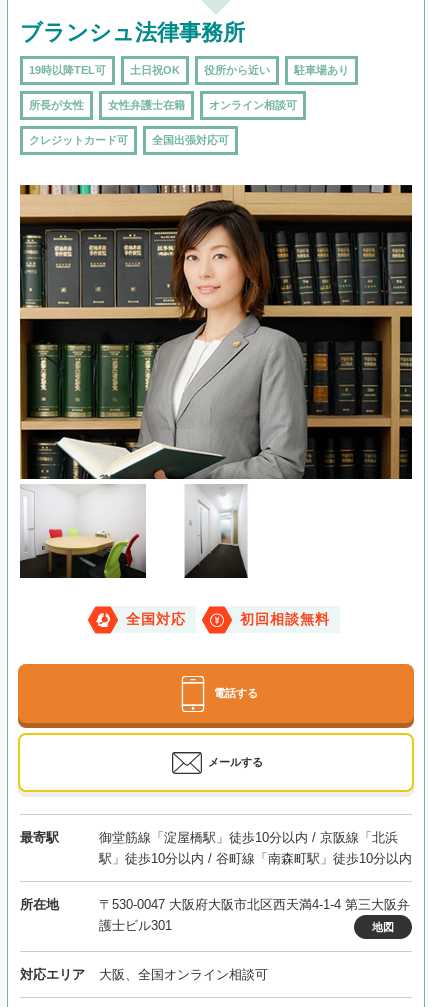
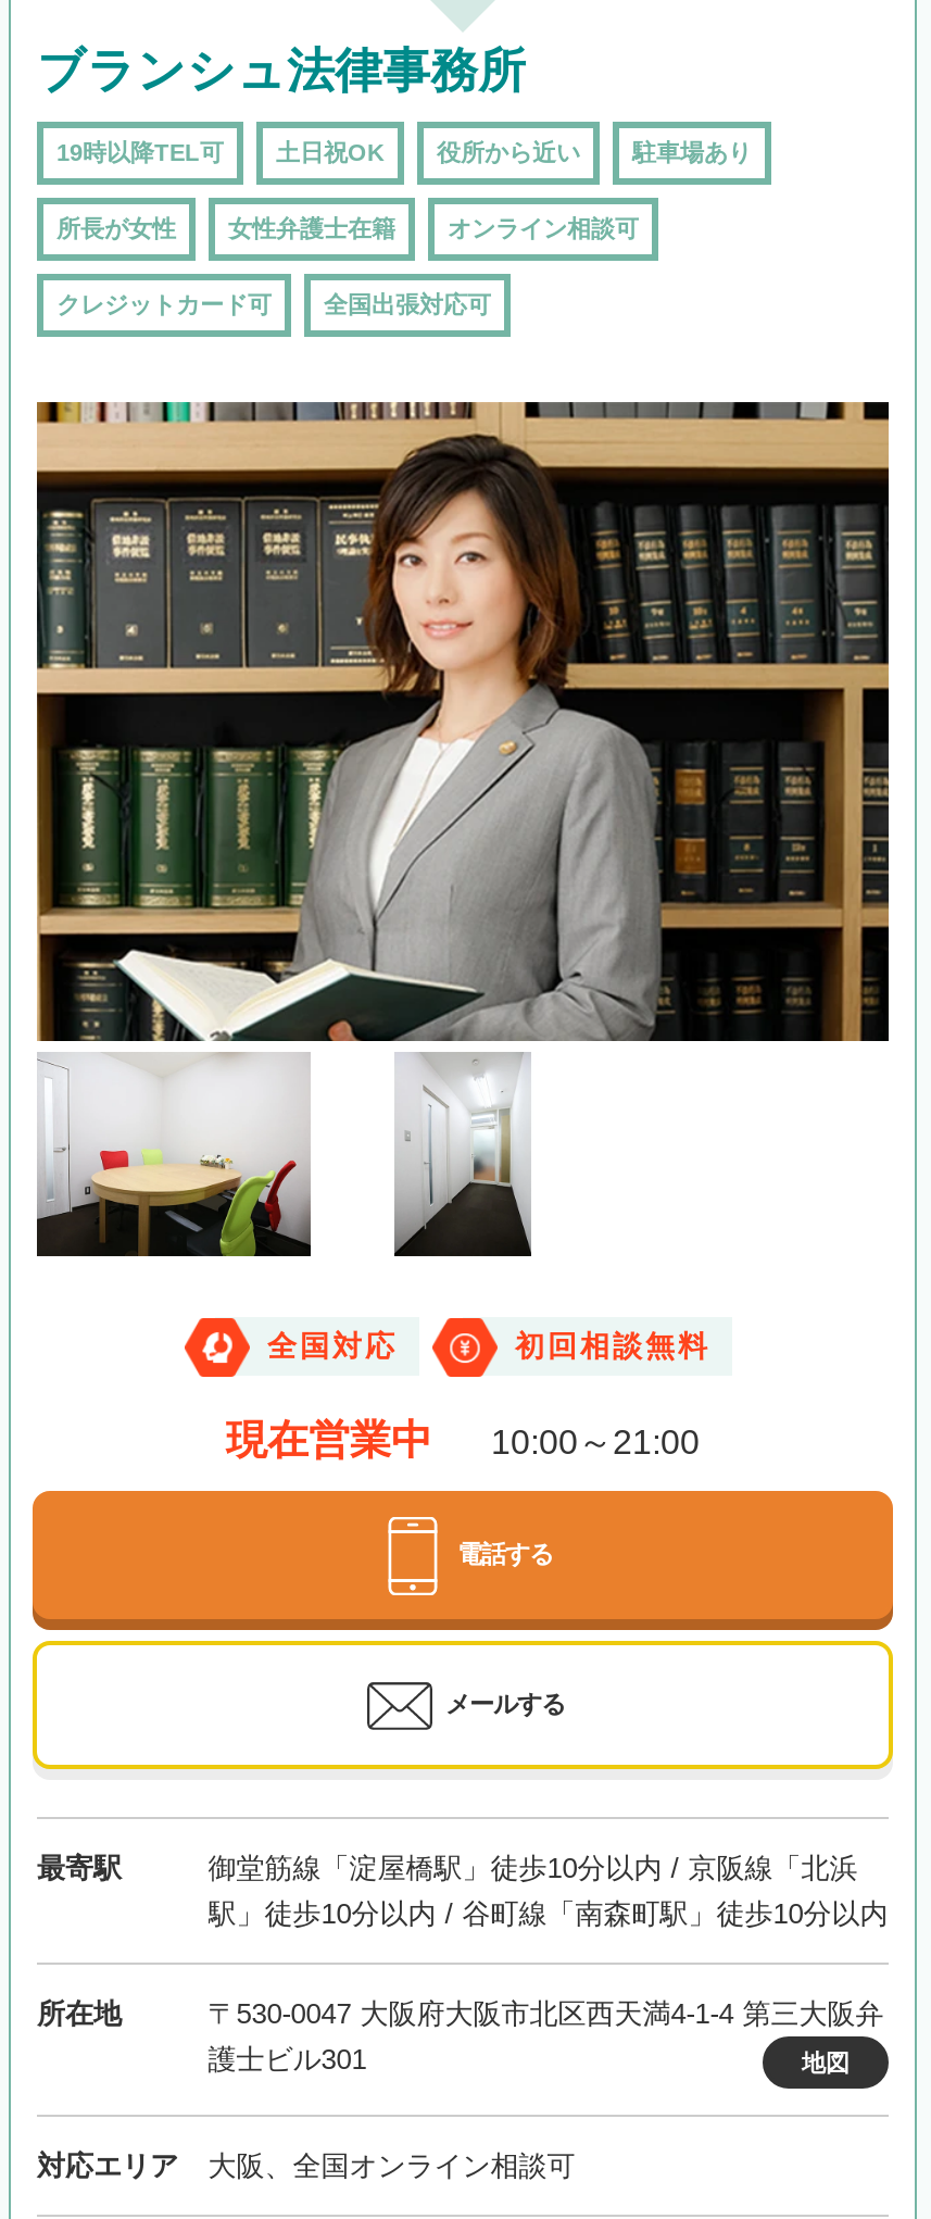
+ 現在営業中
+ 10:00～21:00
